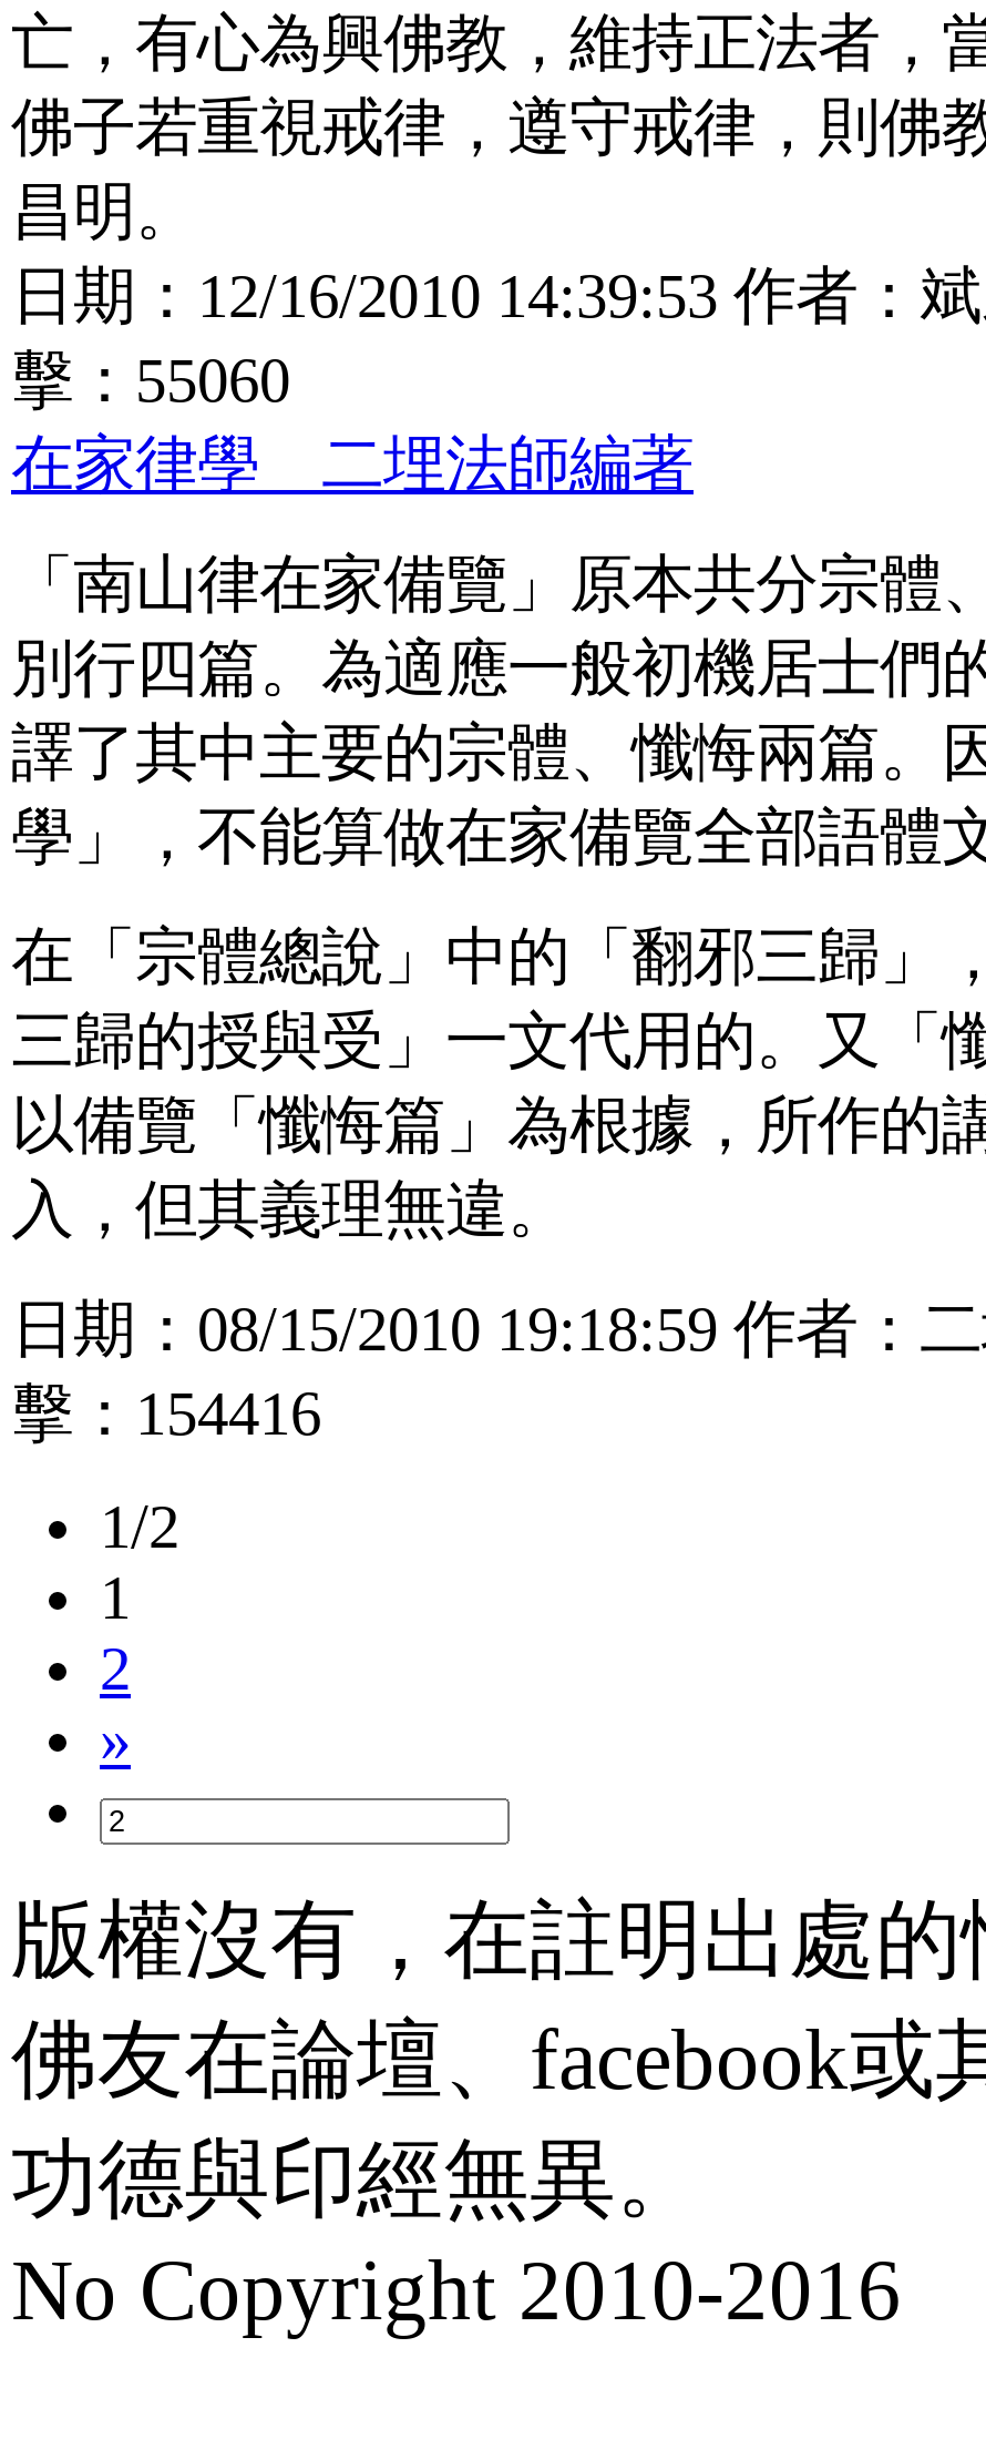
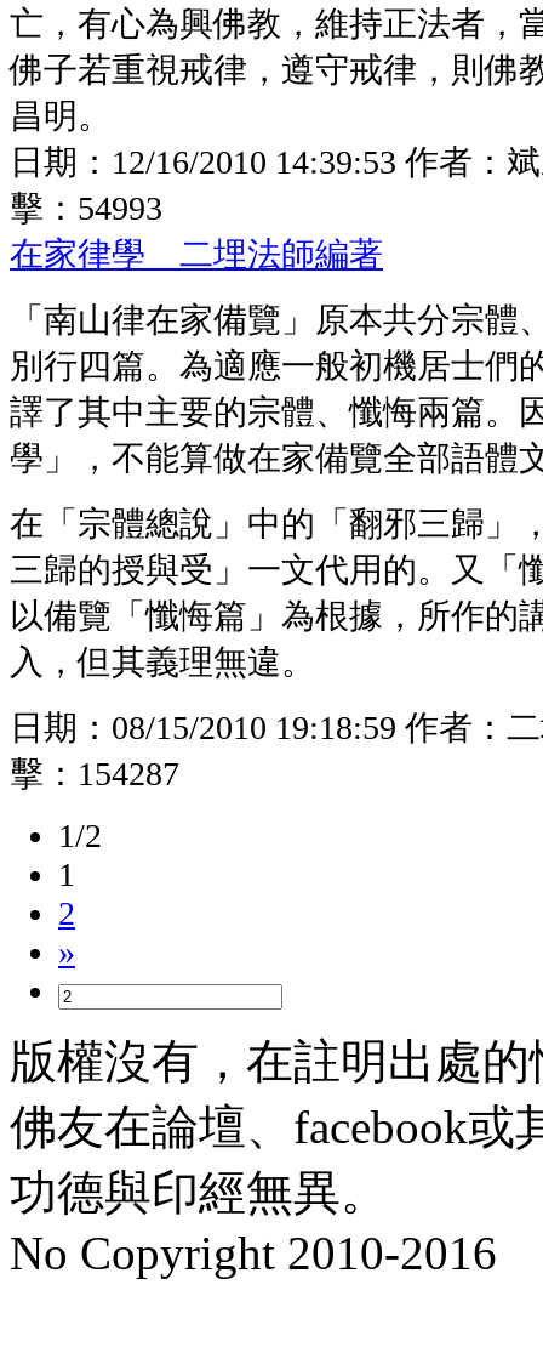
- 擊：55060
+ 擊：54993

- 擊：154416
+ 擊：154287
